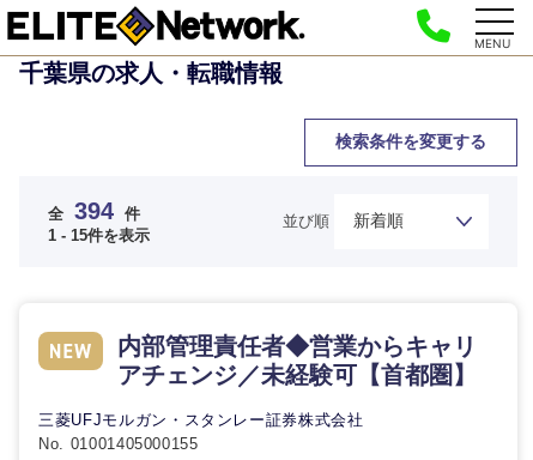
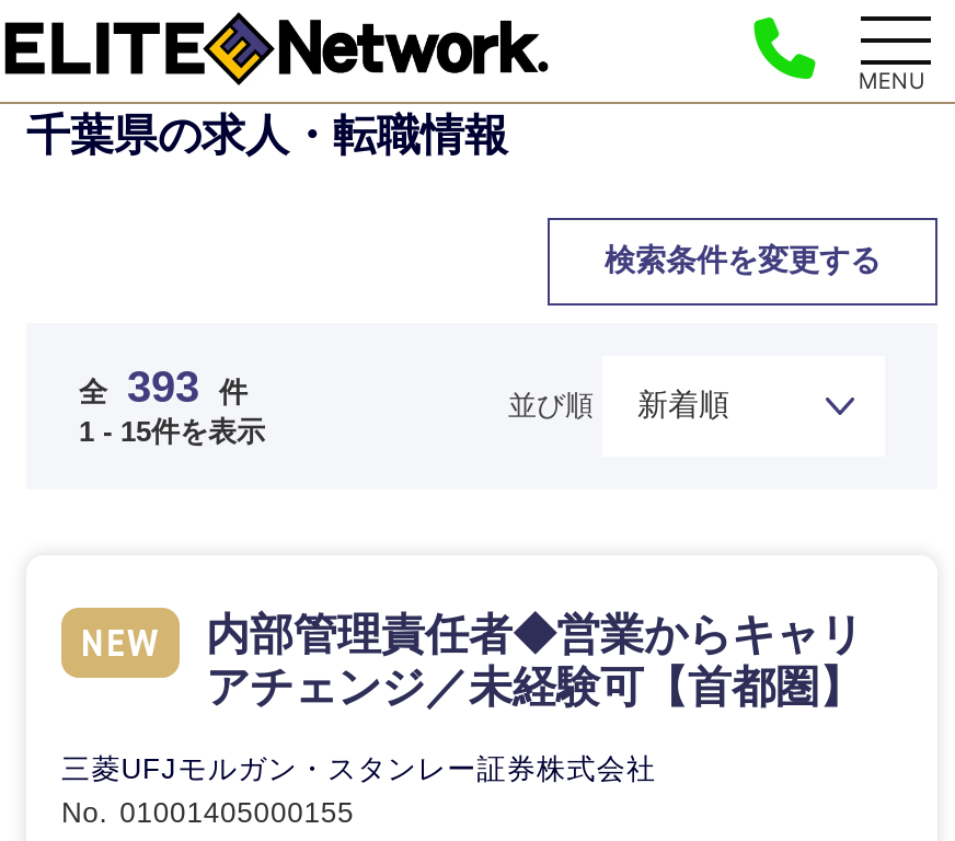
- 全 394 件
+ 全 393 件
